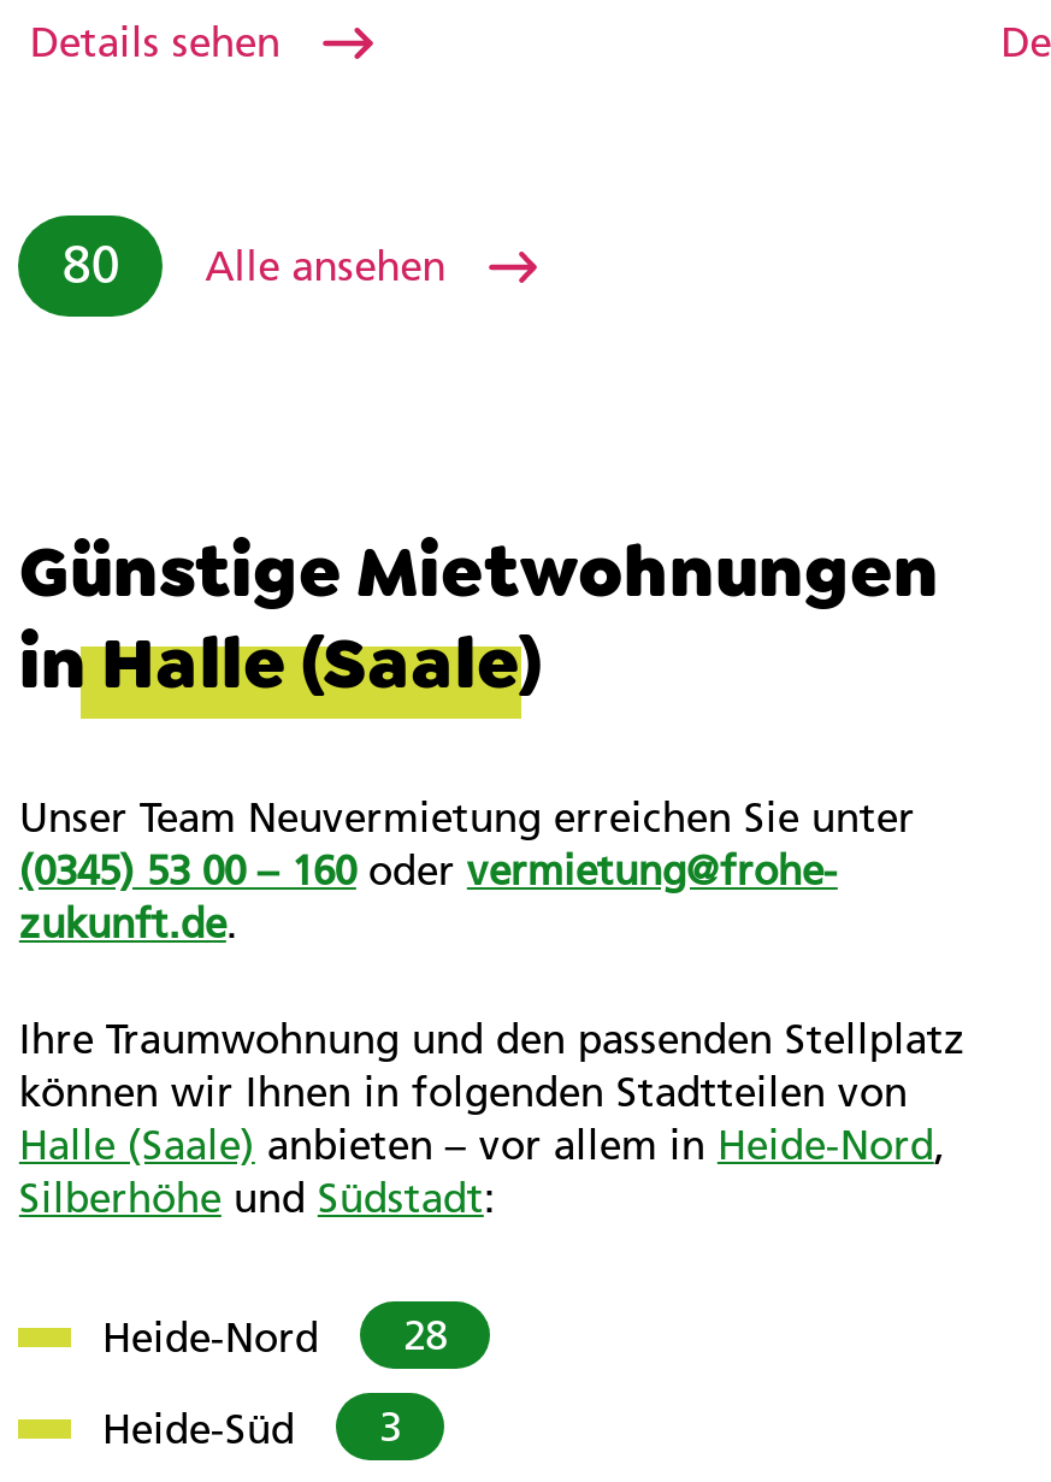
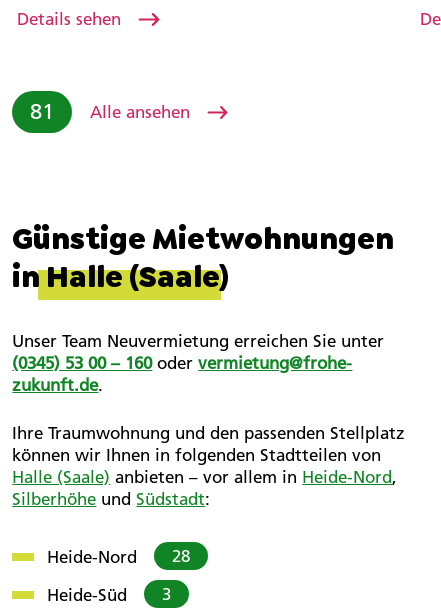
- 80 Alle ansehen
+ 81 Alle ansehen
